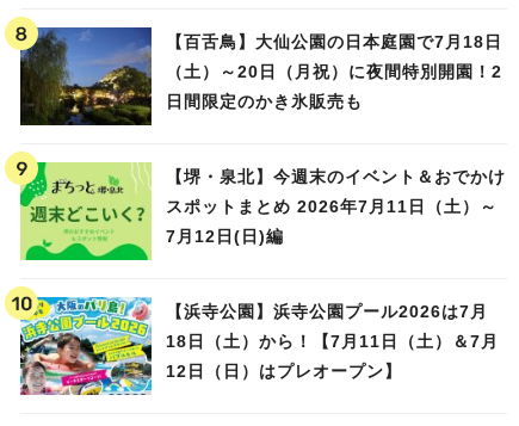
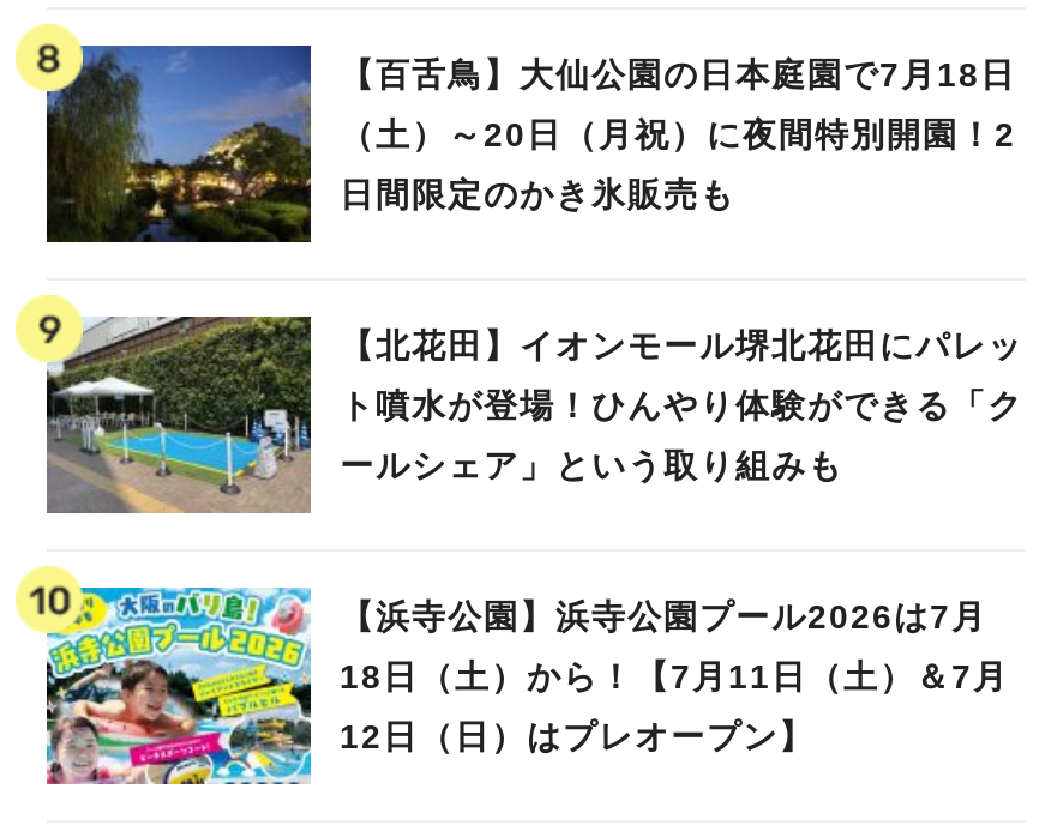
- [image]
- 【堺・泉北】今週末のイベント＆おでかけ
+ [image]
+ 【北花田】イオンモール堺北花田にパレッ

- スポットまとめ 2026年7月11日（土）～
+ ト噴水が登場！ひんやり体験ができる「ク

- 7月12日(日)編
+ ールシェア」という取り組みも
